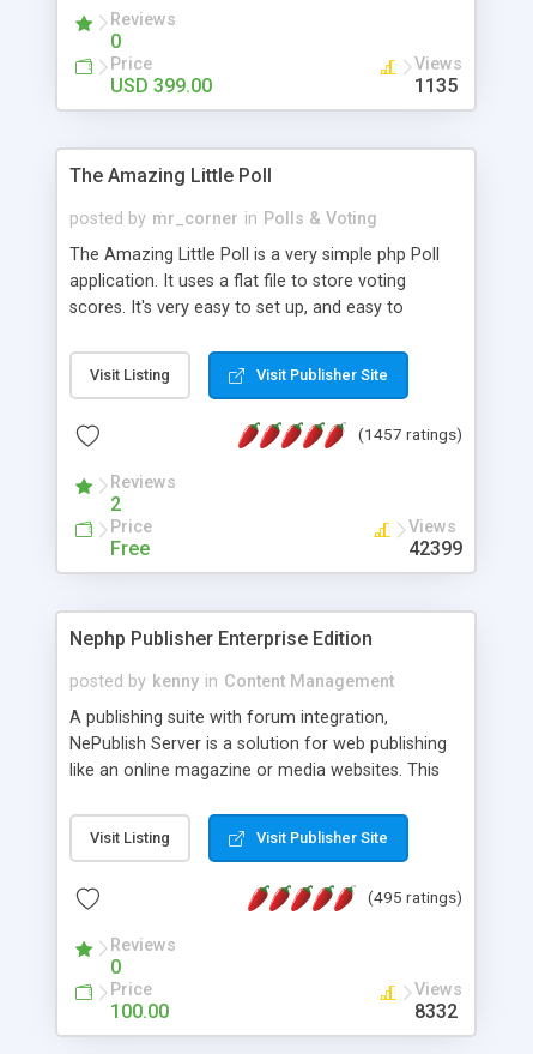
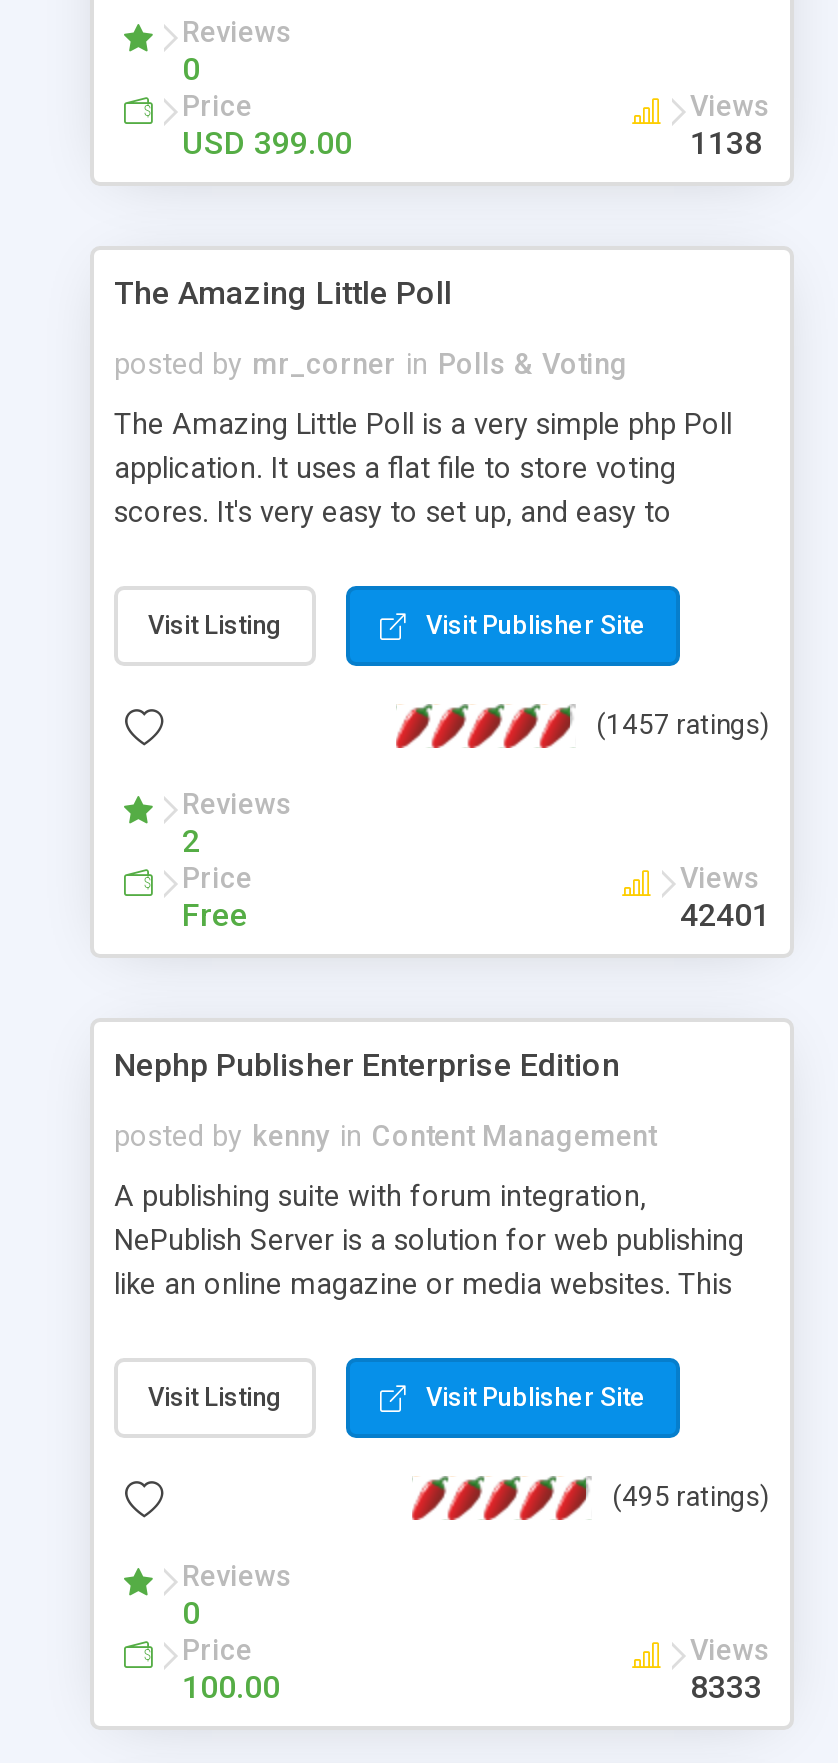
- 1135
+ 1138

- 42399
+ 42401

- 8332
+ 8333
